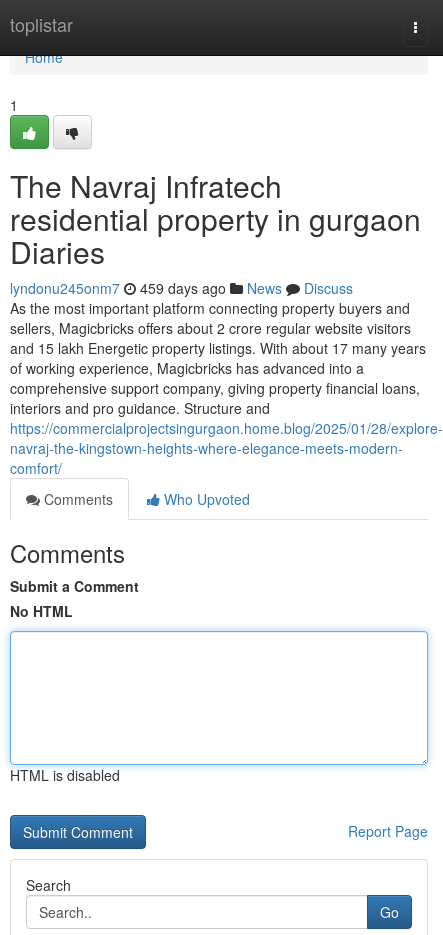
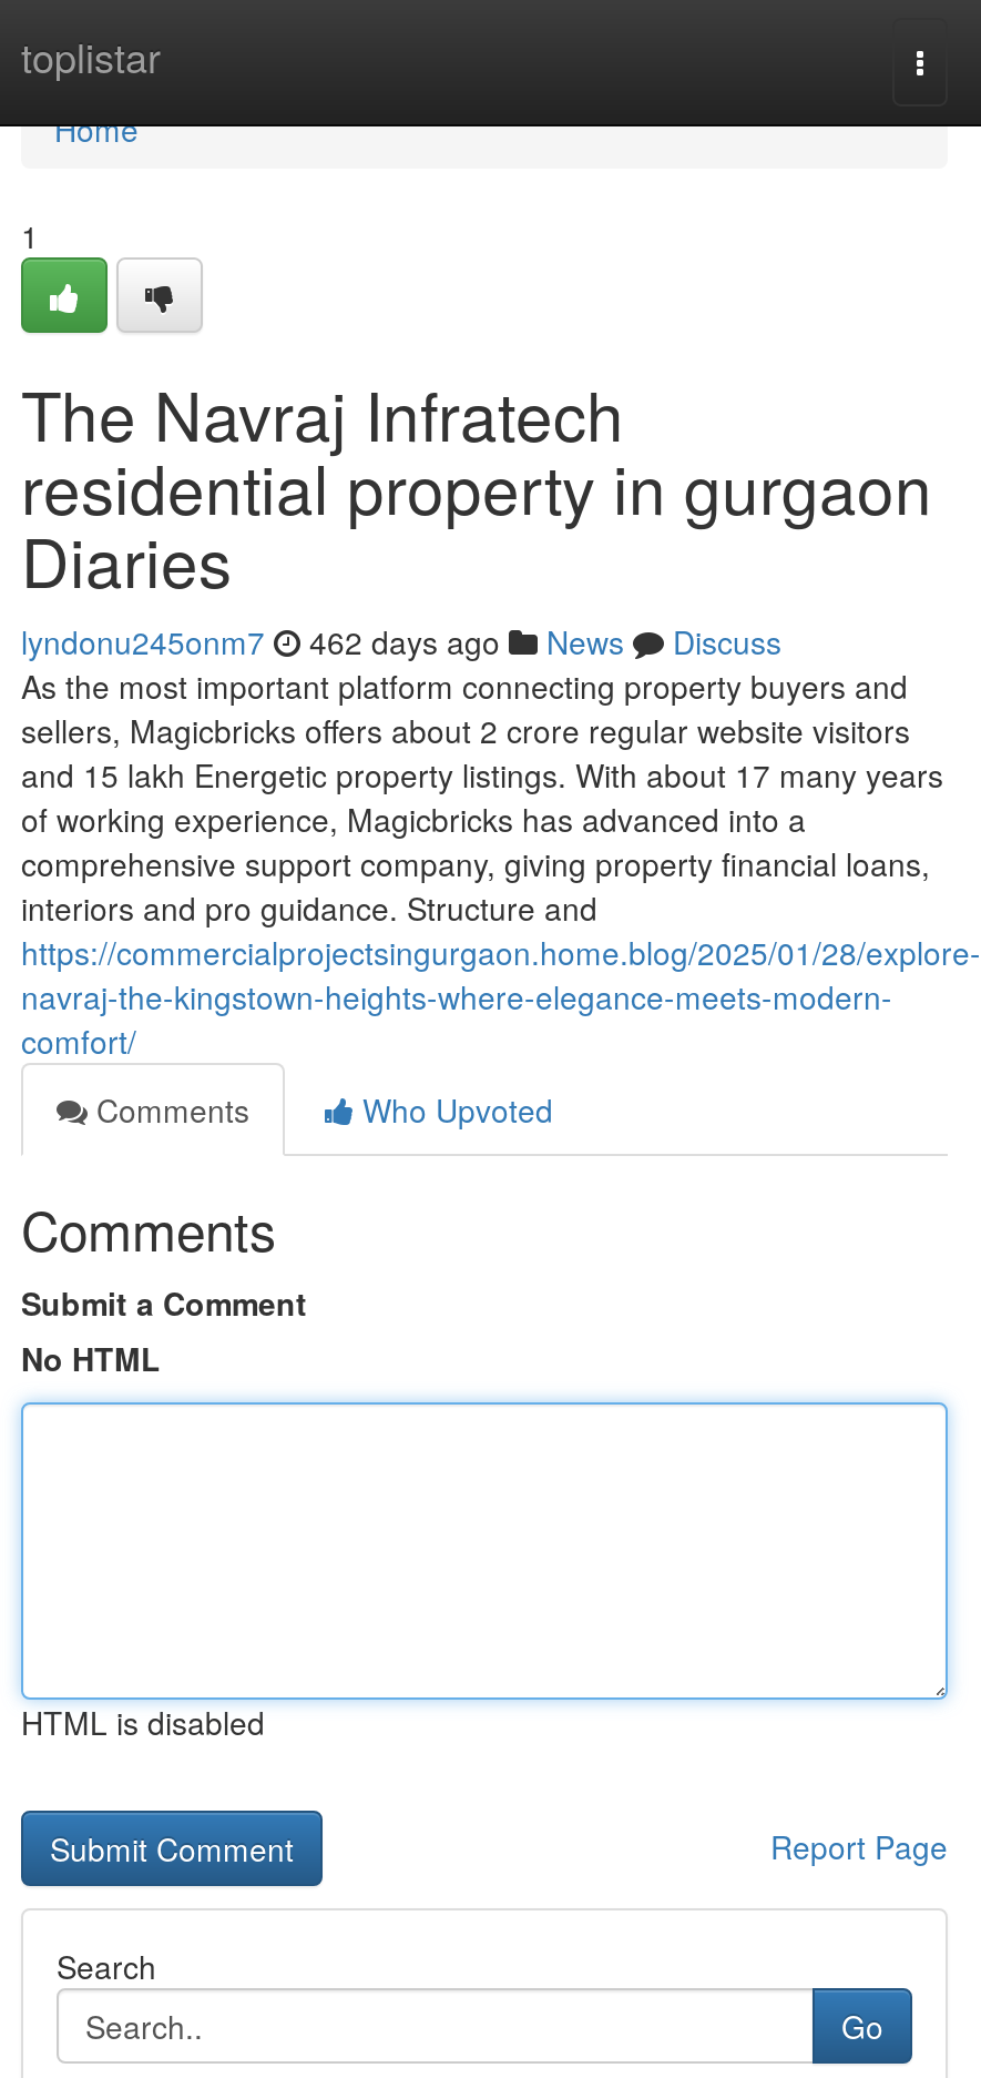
- lyndonu245onm7 459 days ago News Discuss
+ lyndonu245onm7 462 days ago News Discuss
